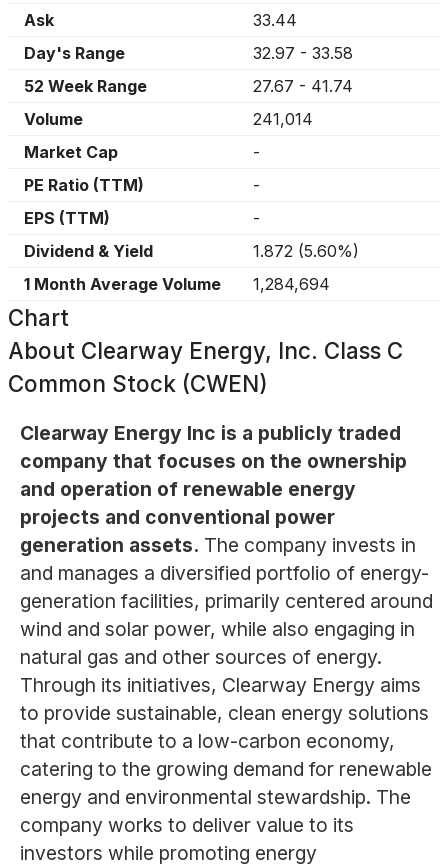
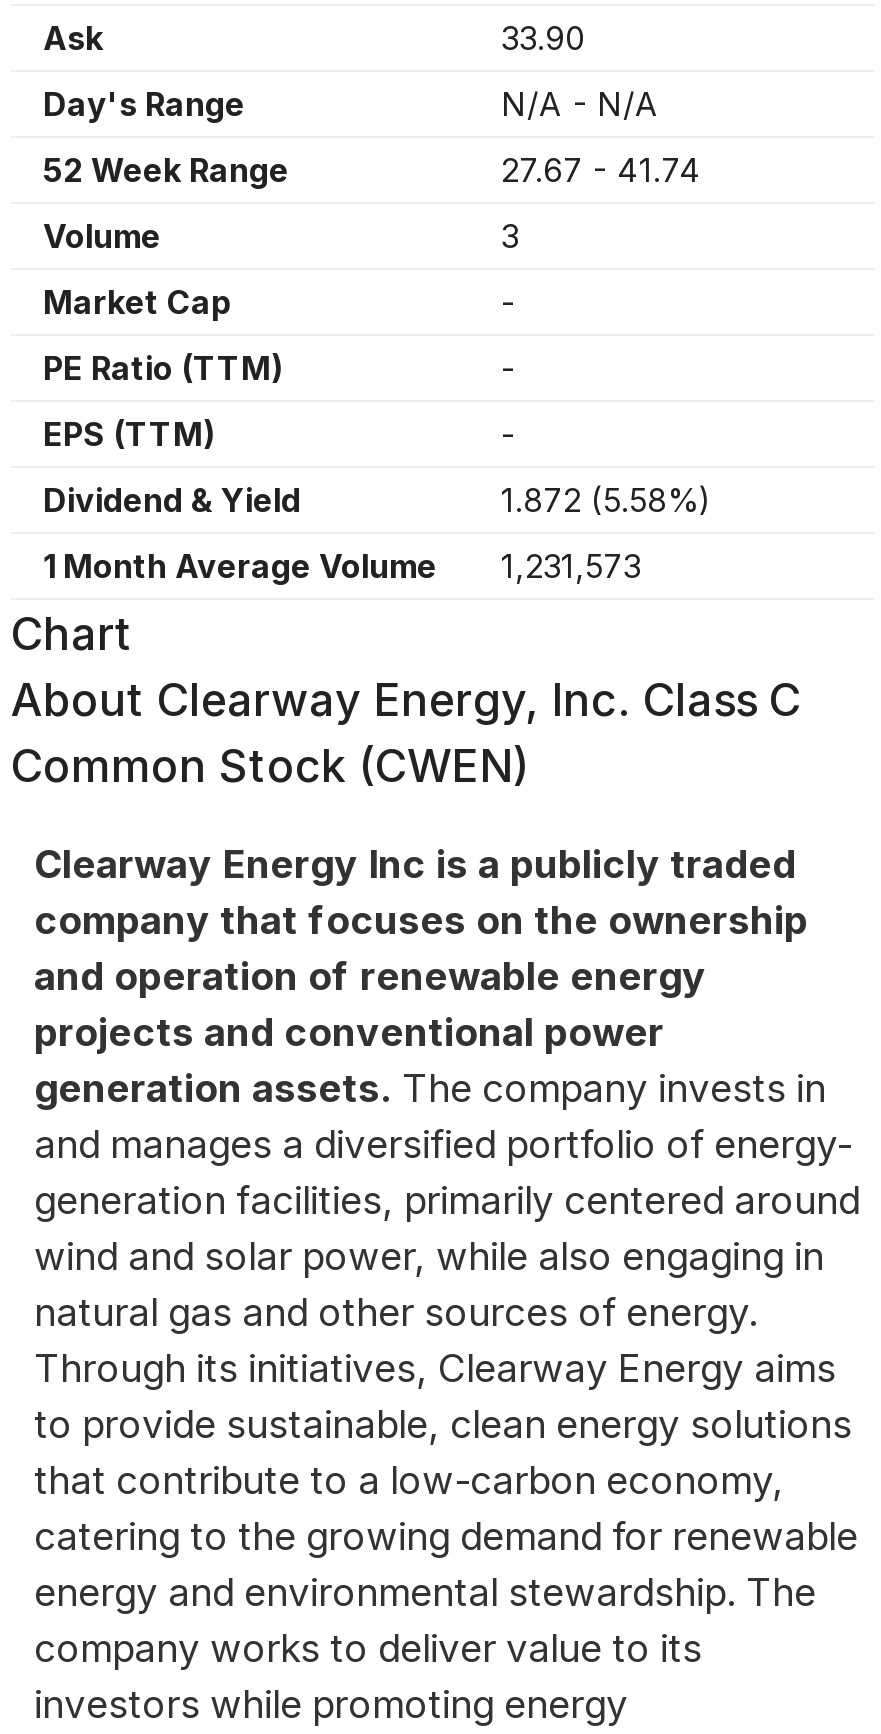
- 33.44
+ 33.90

- 32.97 - 33.58
+ N/A - N/A

- 241,014
+ 3

- 1.872 (5.60%)
+ 1.872 (5.58%)

- 1 Month Average Volume 1,284,694
+ 1 Month Average Volume 1,231,573
